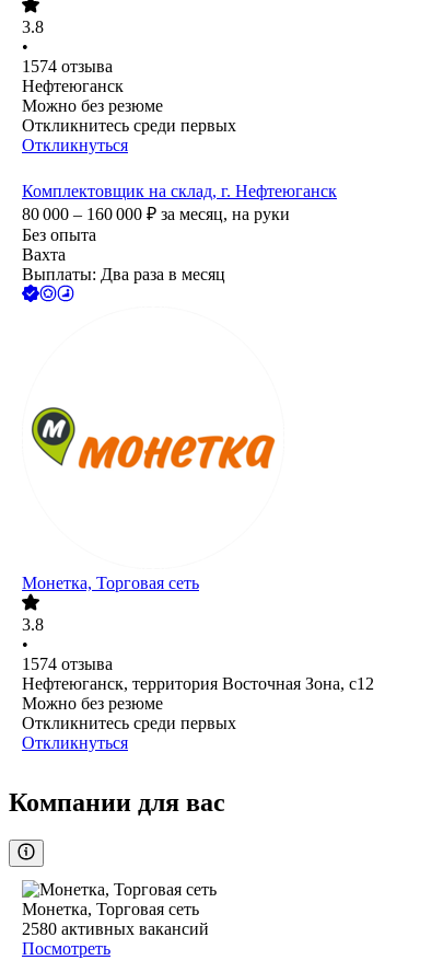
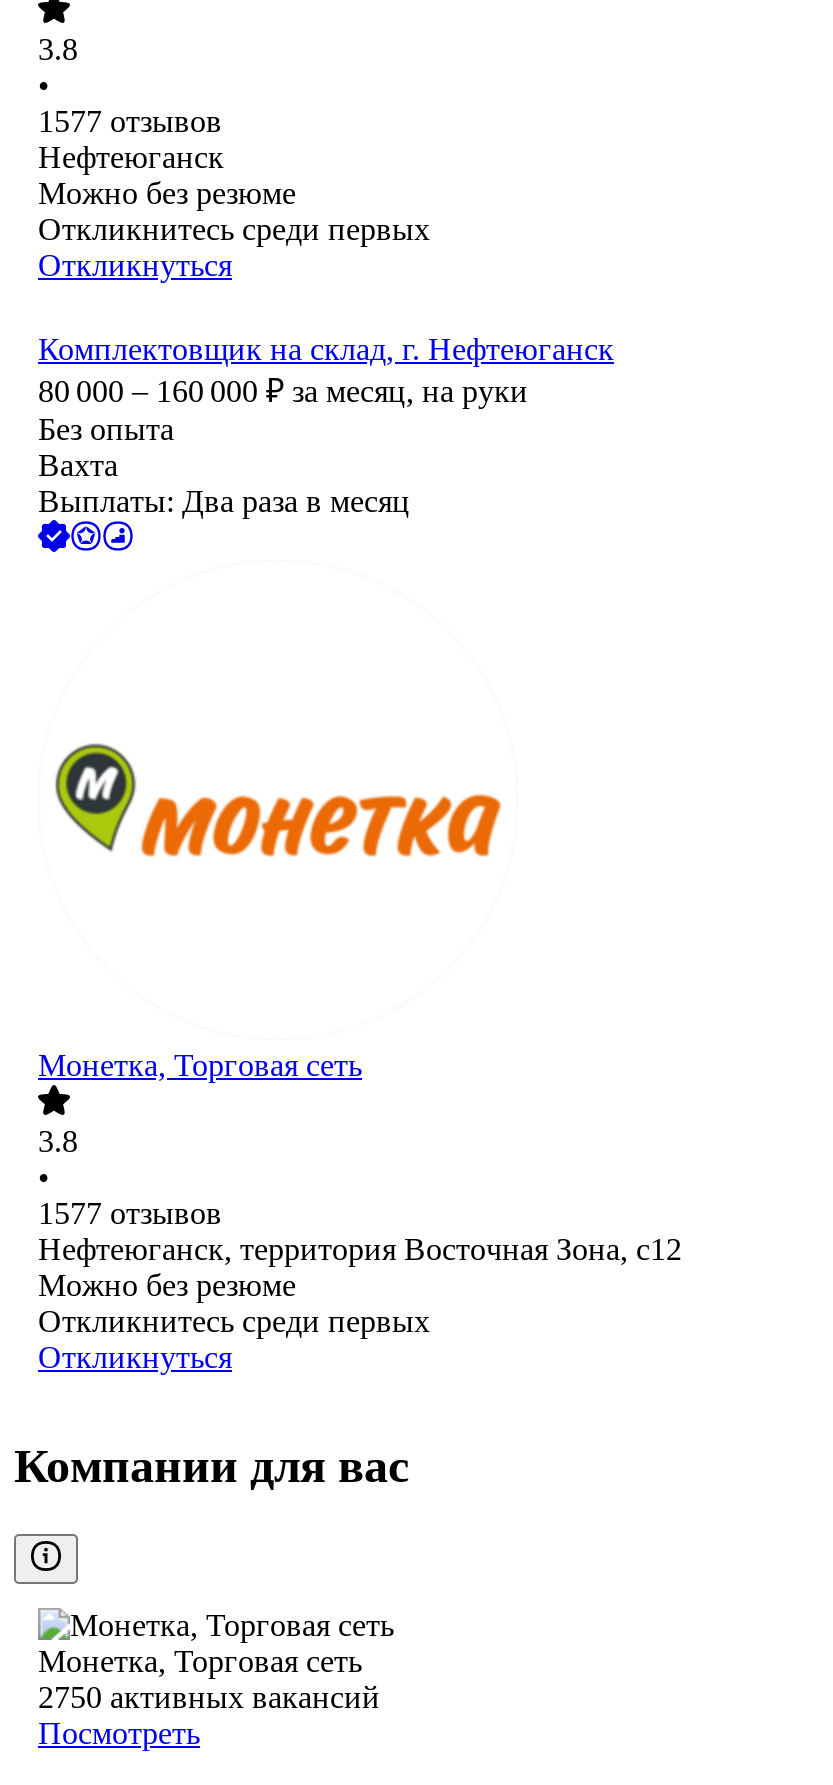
- 1574 отзыва
+ 1577 отзывов

- 1574 отзыва
+ 1577 отзывов

- 2580 активных вакансий
+ 2750 активных вакансий
